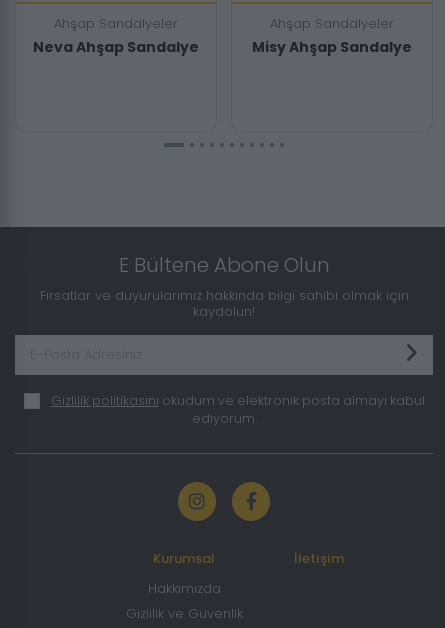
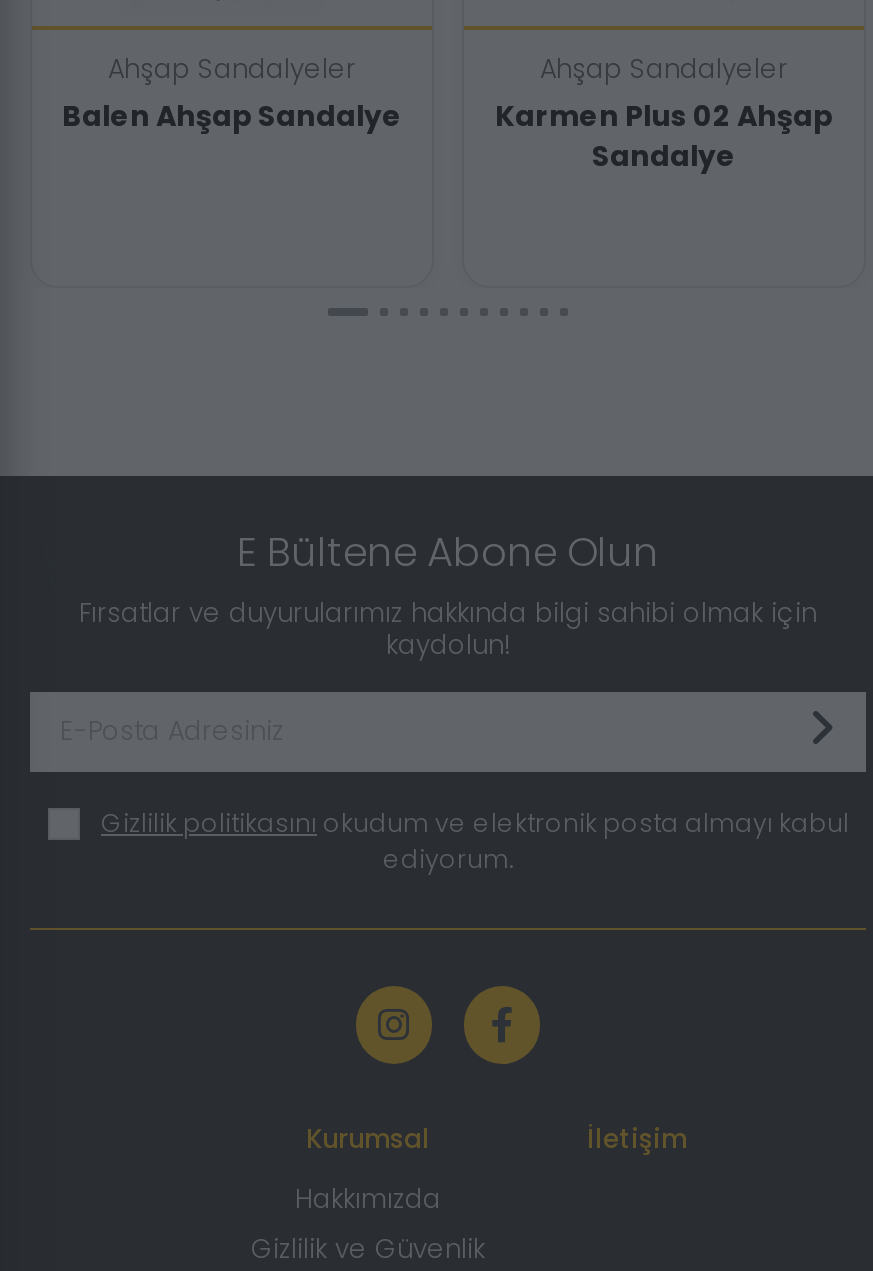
- Neva Ahşap Sandalye
+ Balen Ahşap Sandalye

- Misy Ahşap Sandalye
+ Karmen Plus 02 Ahşap
+ Sandalye
